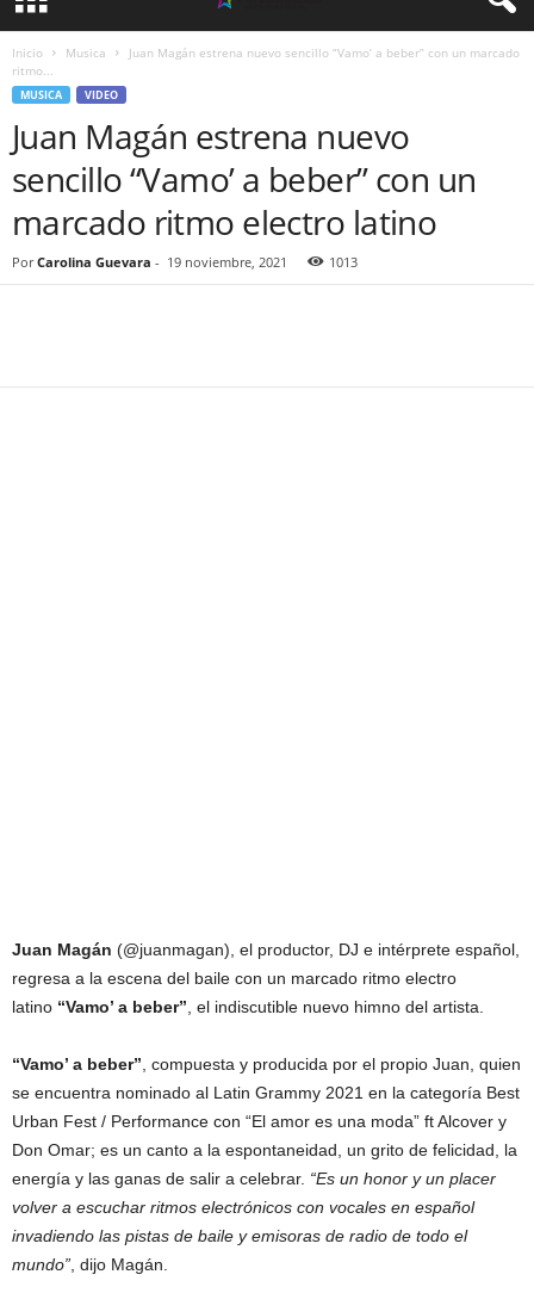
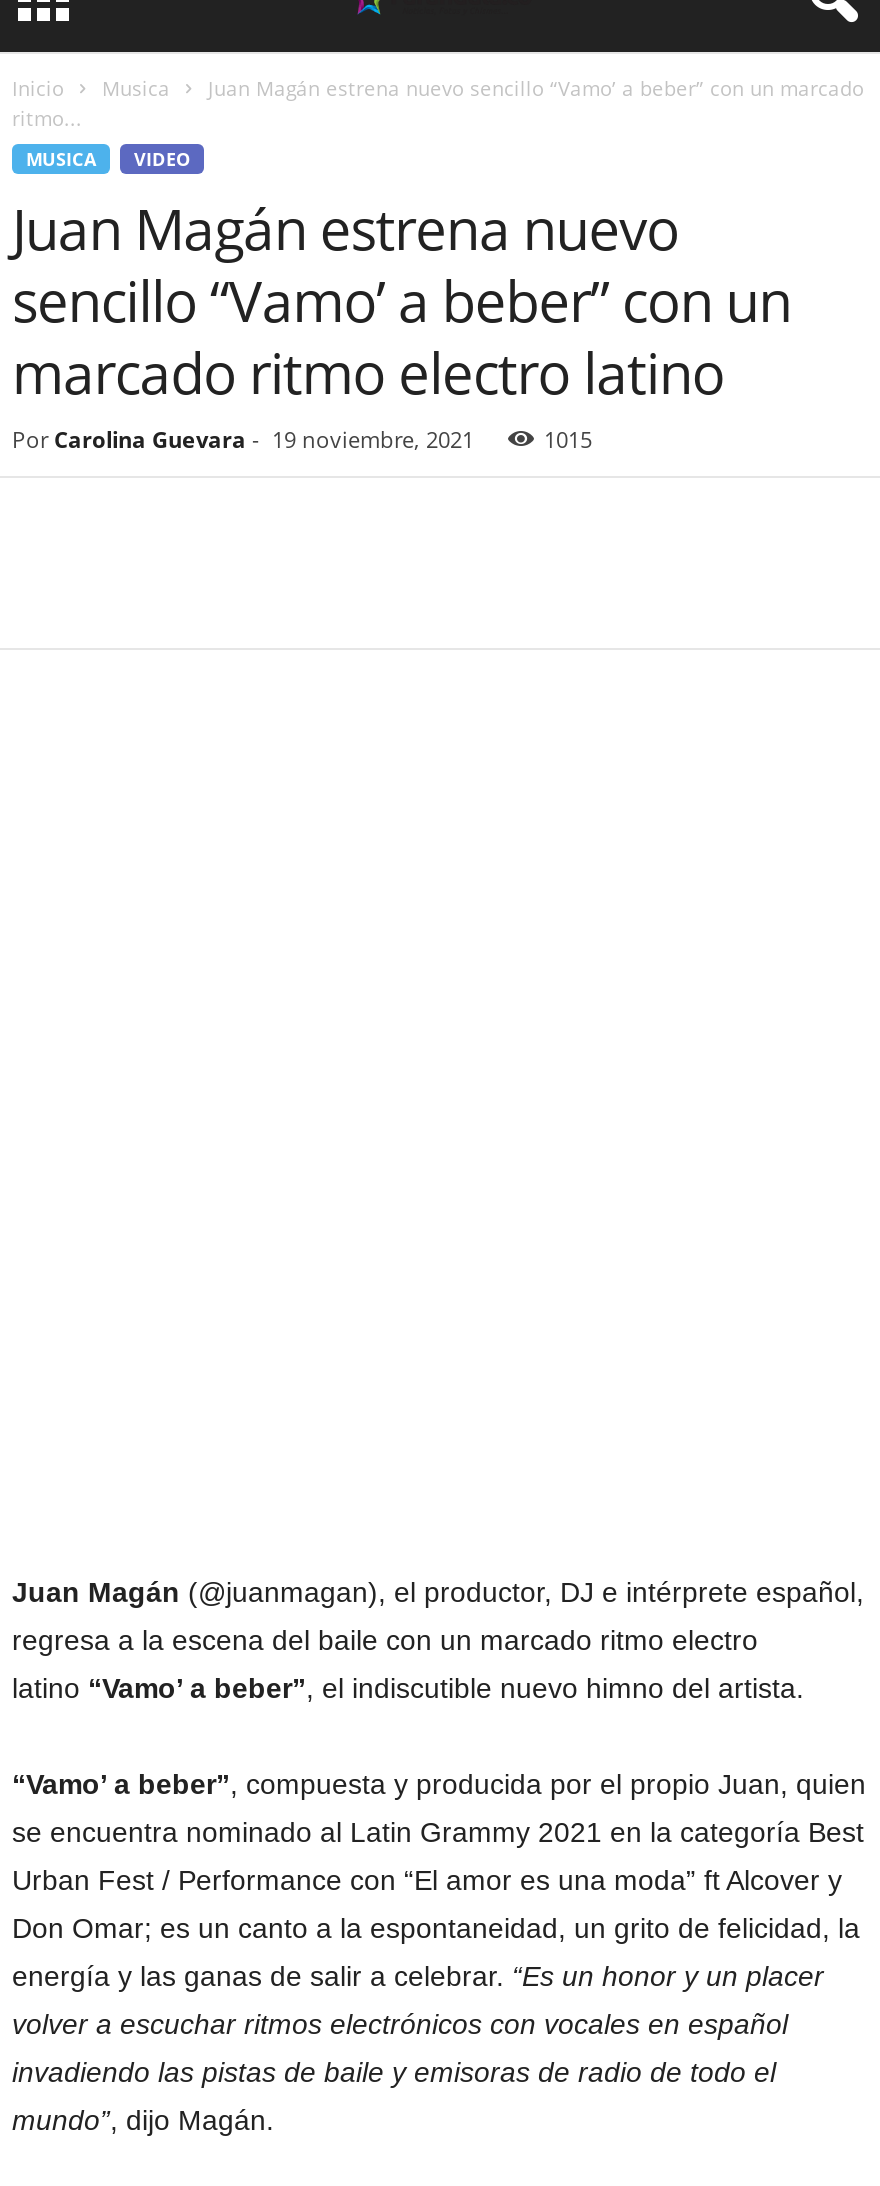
- 1013
+ 1015
